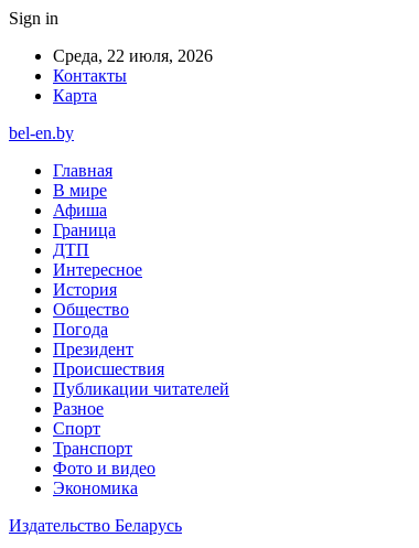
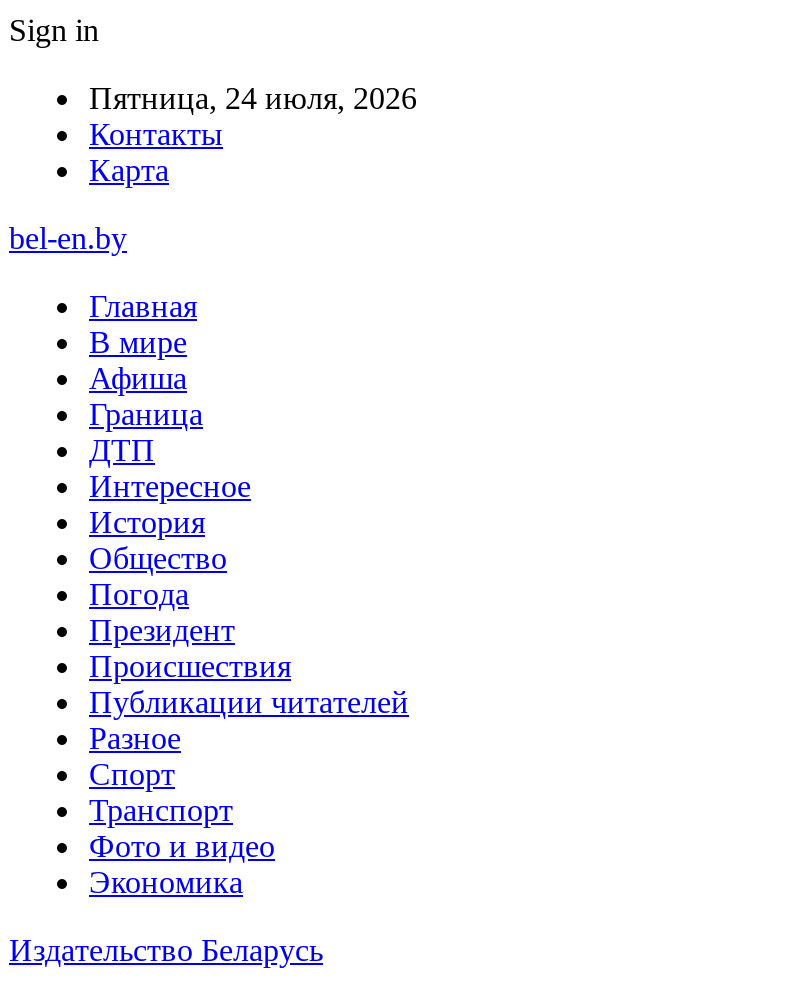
- Среда, 22 июля, 2026
+ Пятница, 24 июля, 2026
